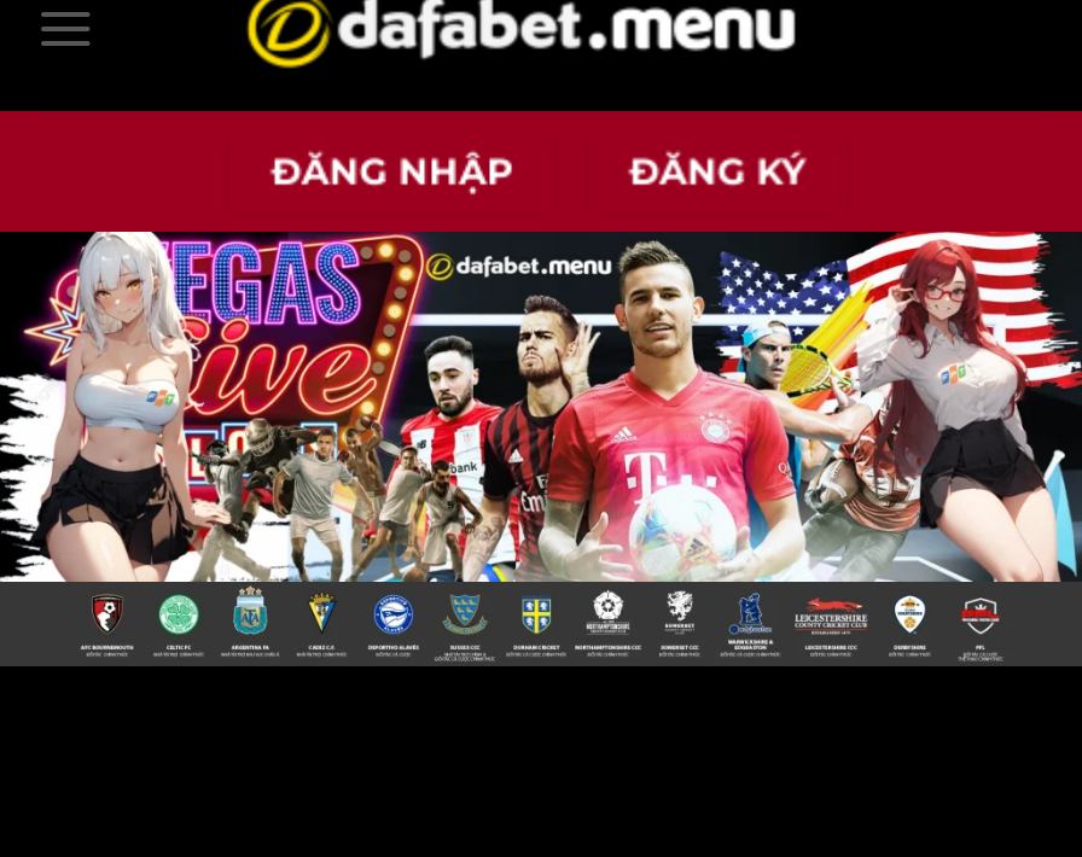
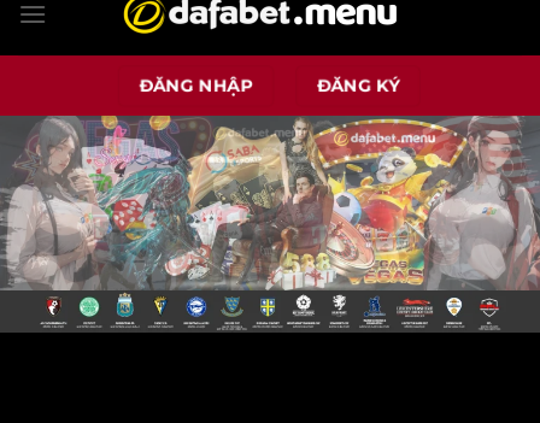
- [image]
+ [image]
